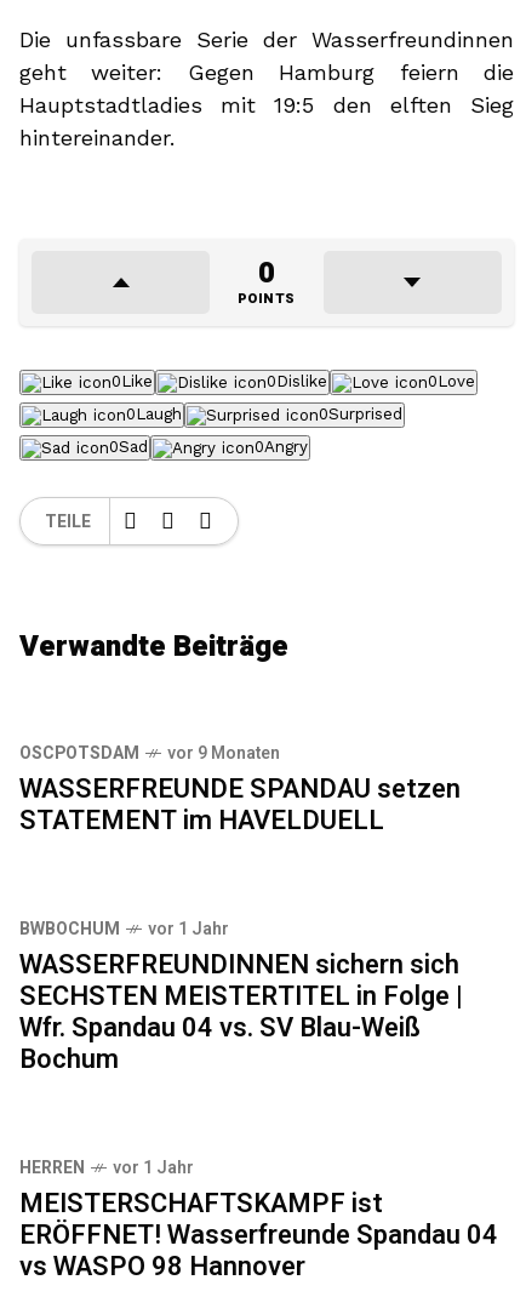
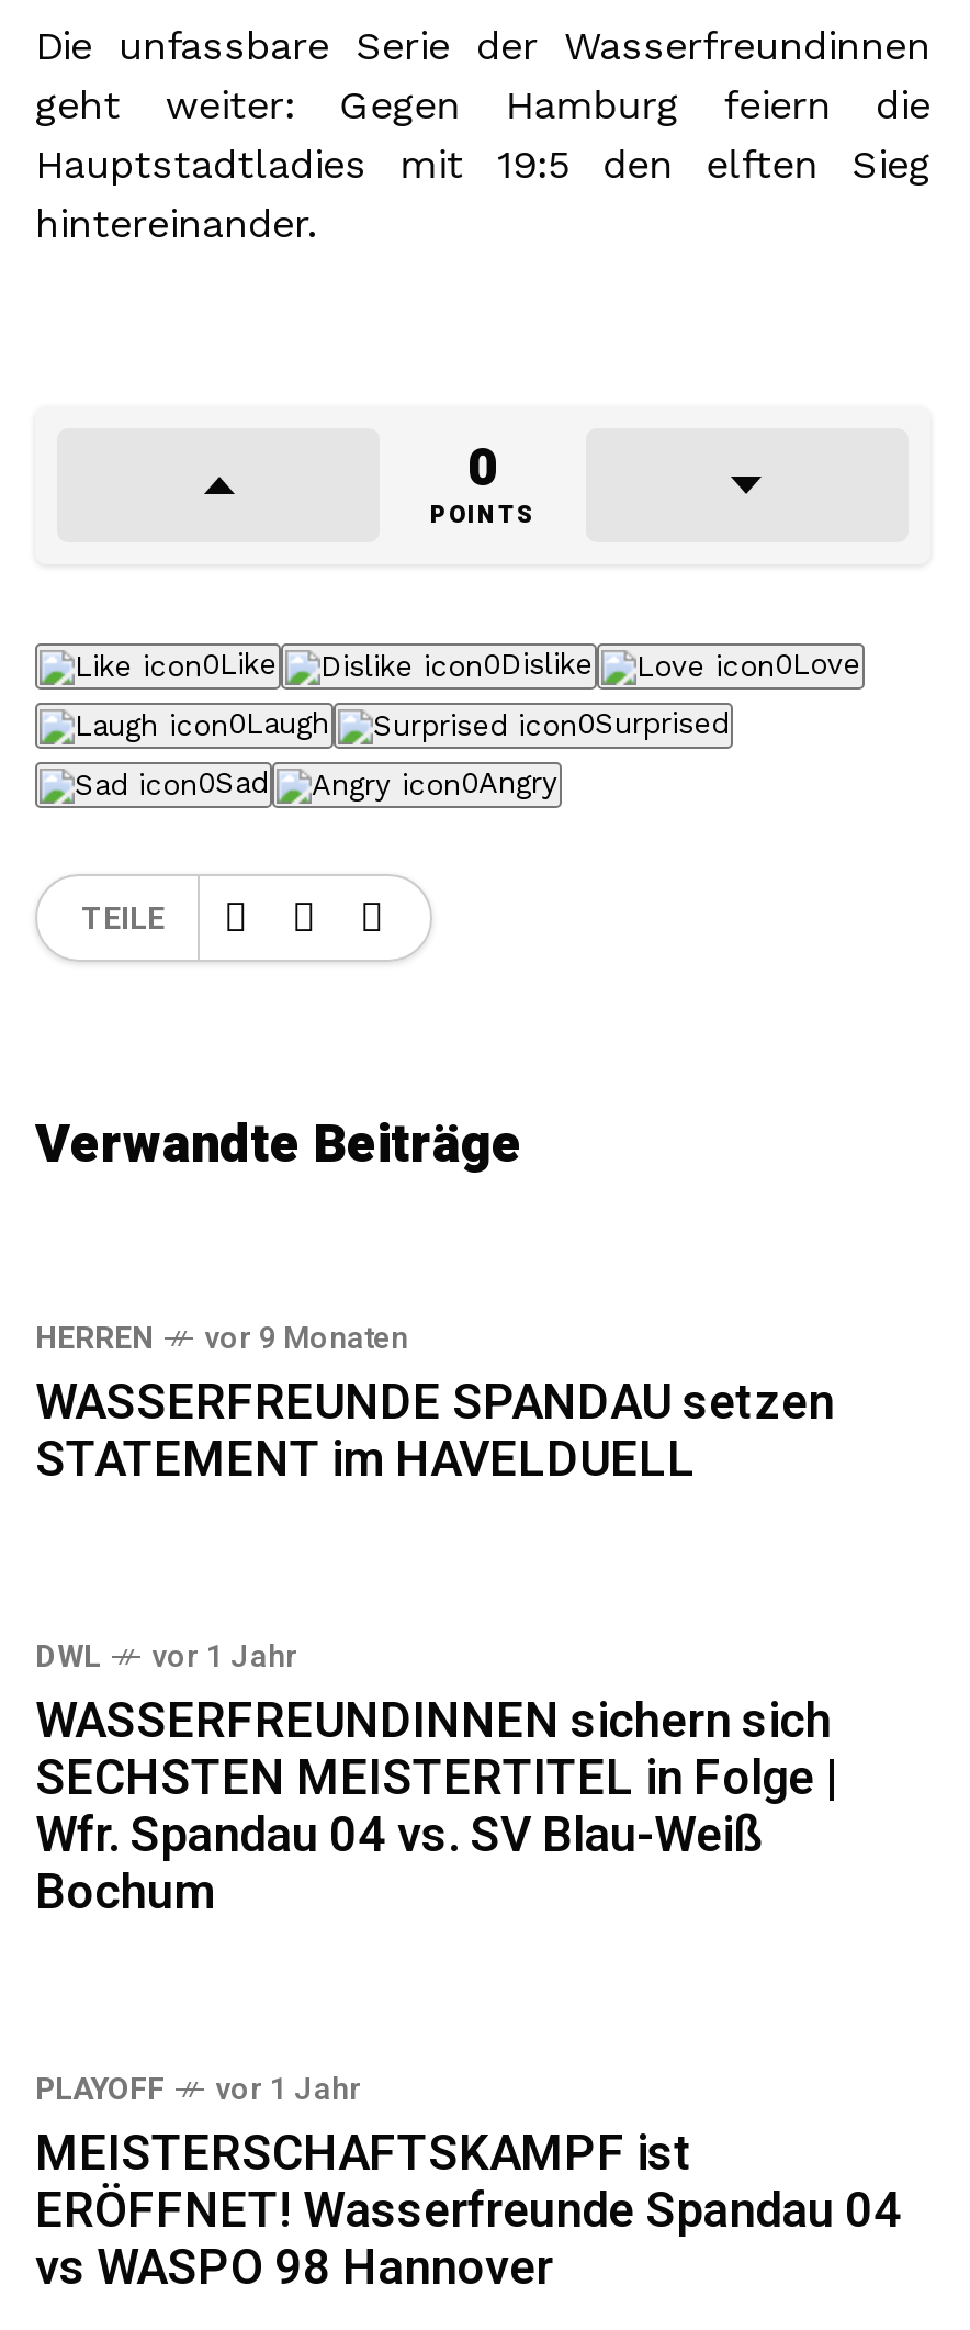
- OSCPOTSDAM

- BWBOCHUM
+ DWL

moved up: HERREN

+ PLAYOFF
